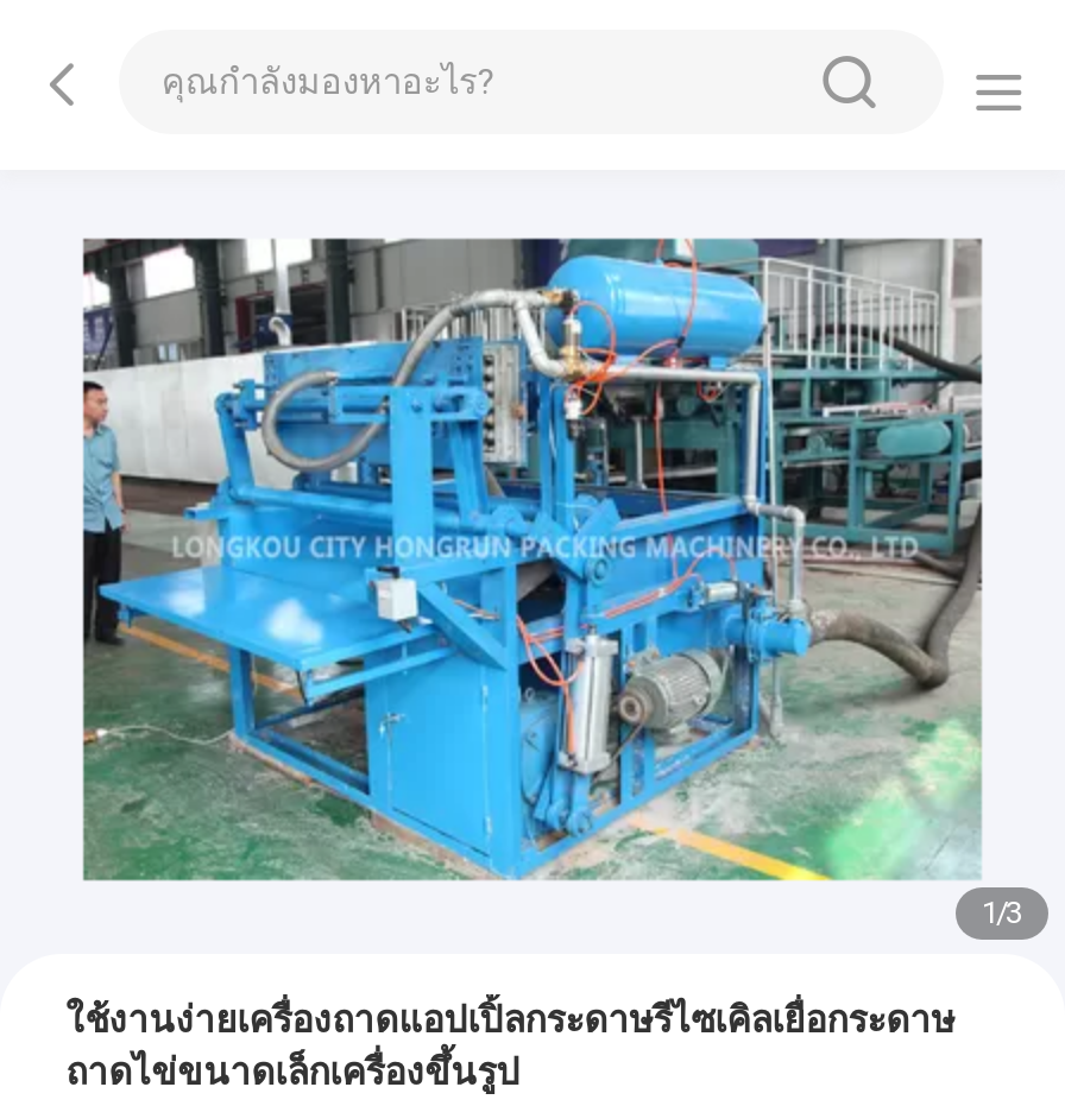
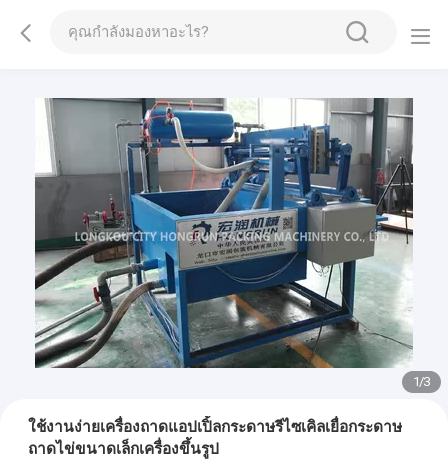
- [image]
+ [image]
